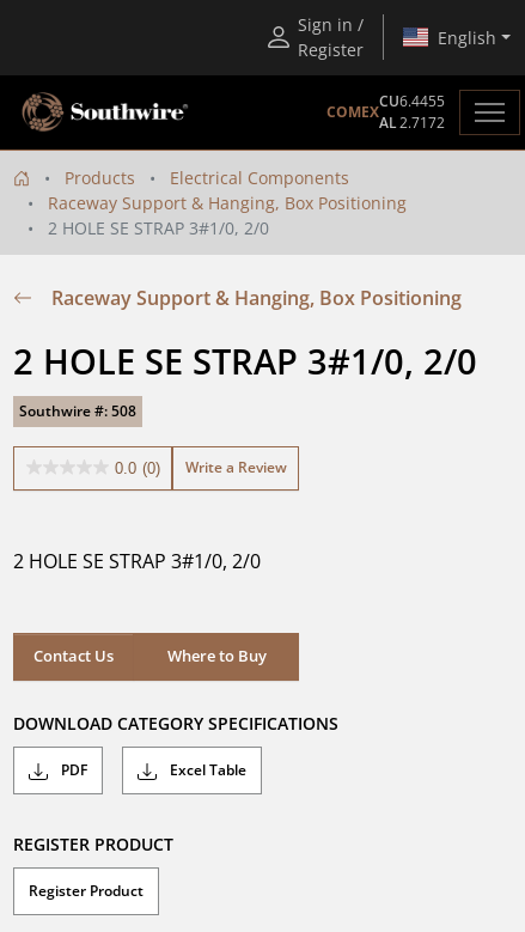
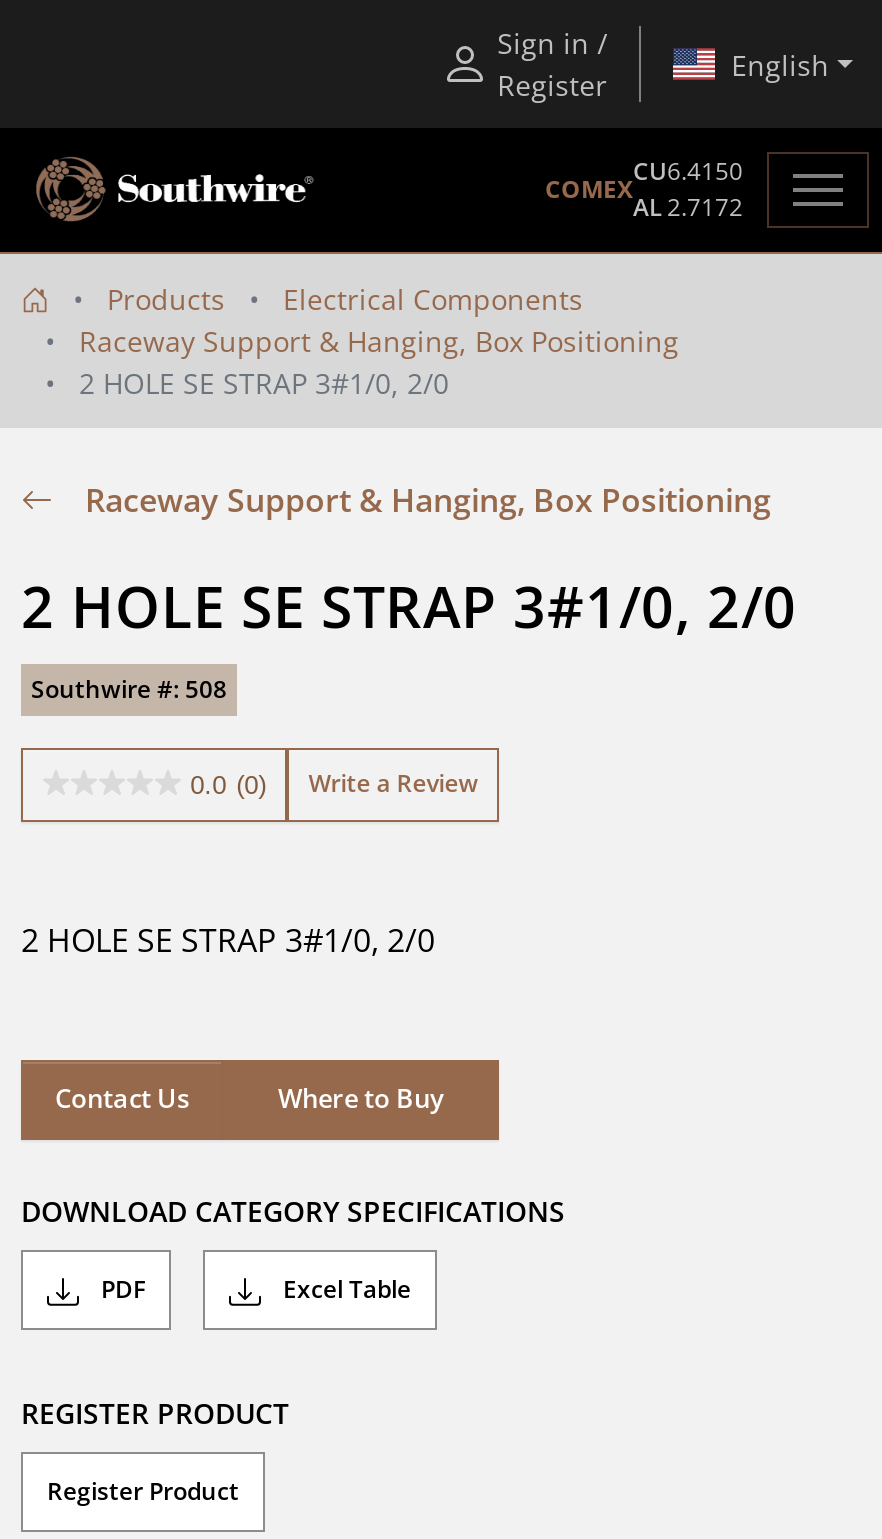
- CU6.4455
+ CU6.4150
